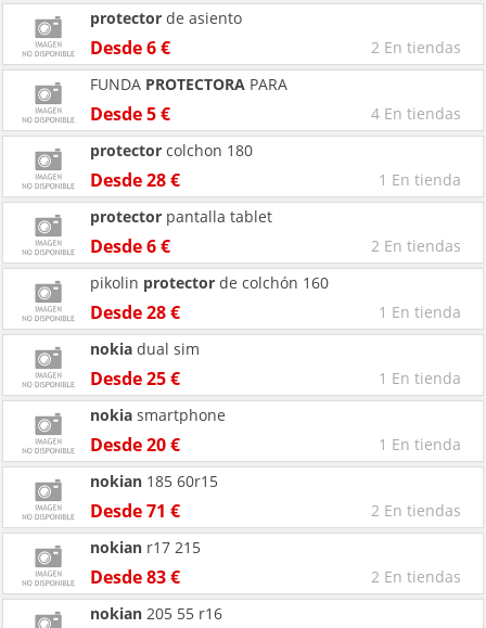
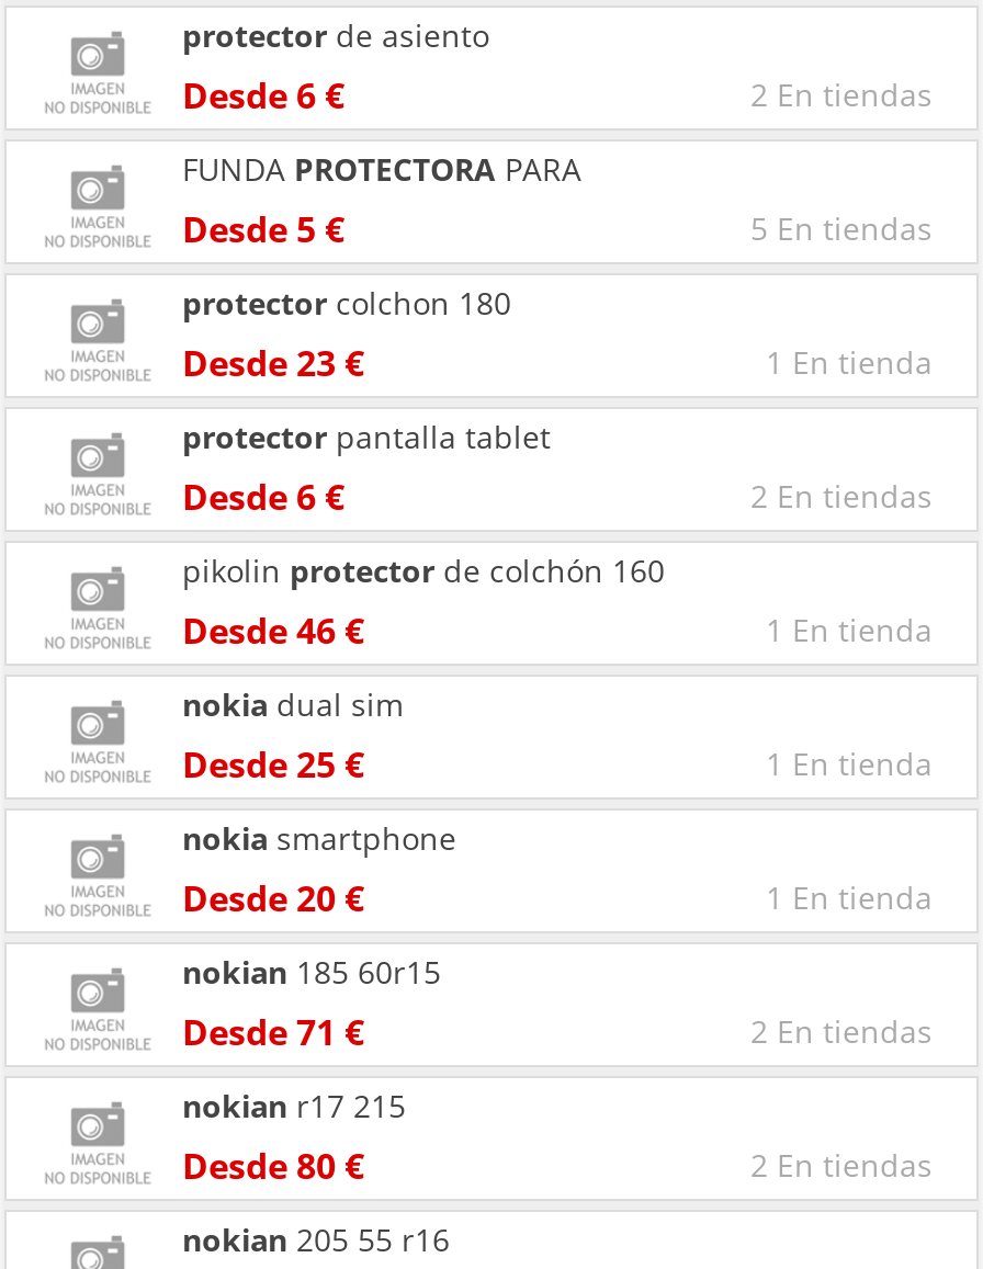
- 4 En tiendas
+ 5 En tiendas

- Desde 28 €
+ Desde 23 €

- Desde 28 €
+ Desde 46 €

- Desde 83 €
+ Desde 80 €
